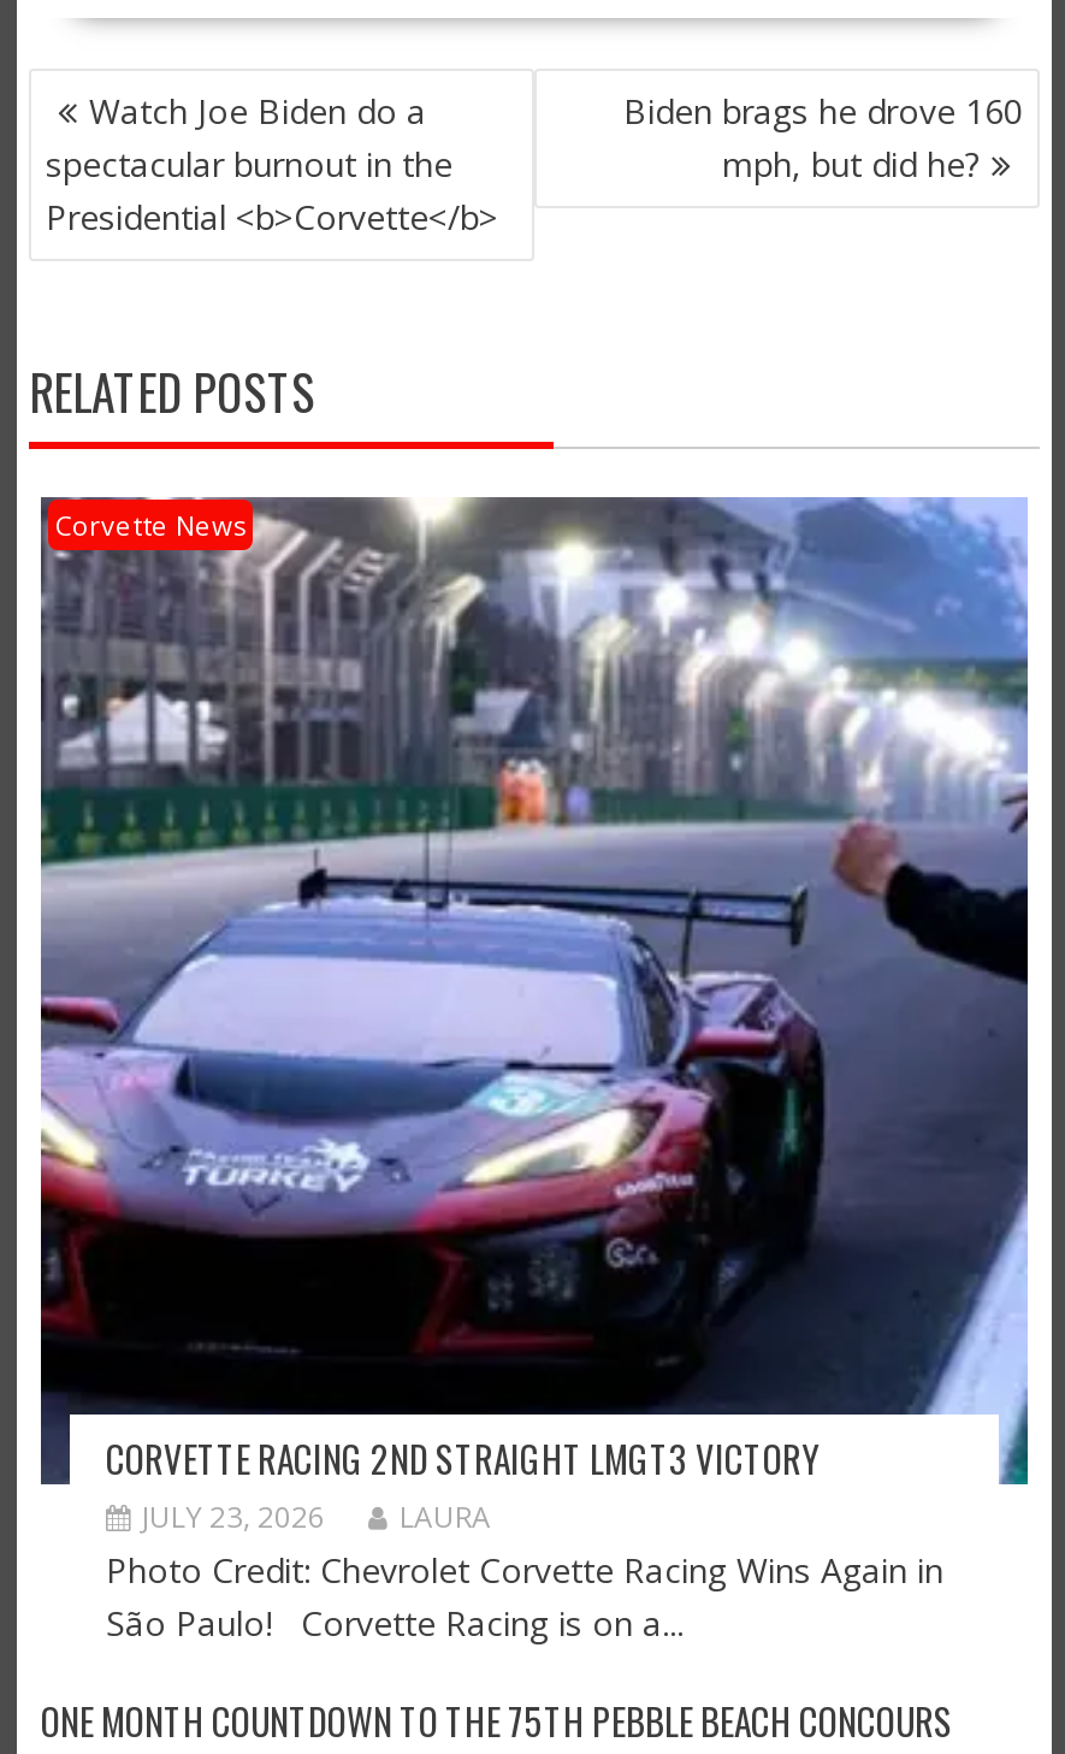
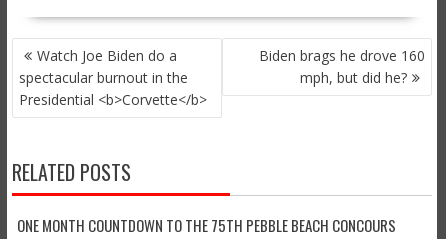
- [image]
- Corvette News

- CORVETTE RACING 2ND STRAIGHT LMGT3 VICTORY
- JULY 23, 2026
- LAURA
- Photo Credit: Chevrolet Corvette Racing Wins Again in
- São Paulo! Corvette Racing is on a...
